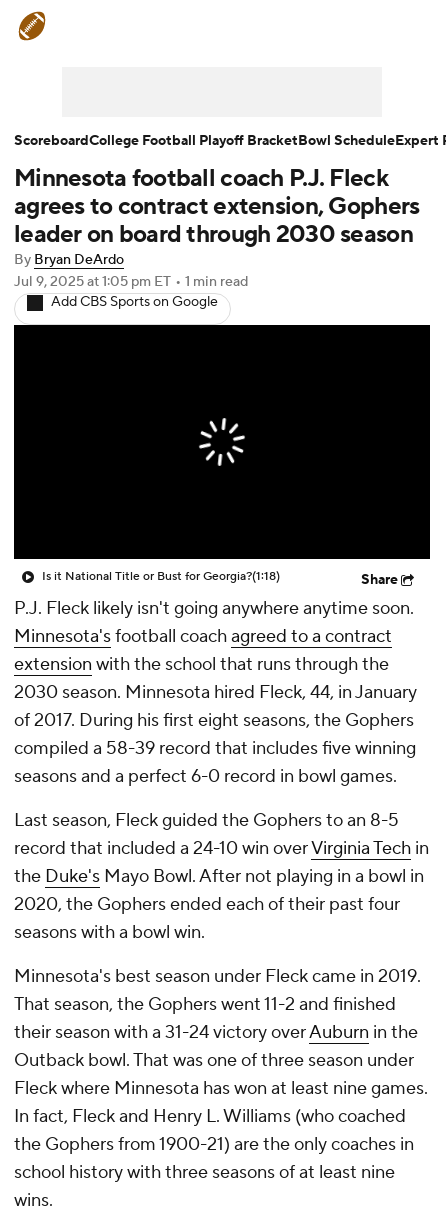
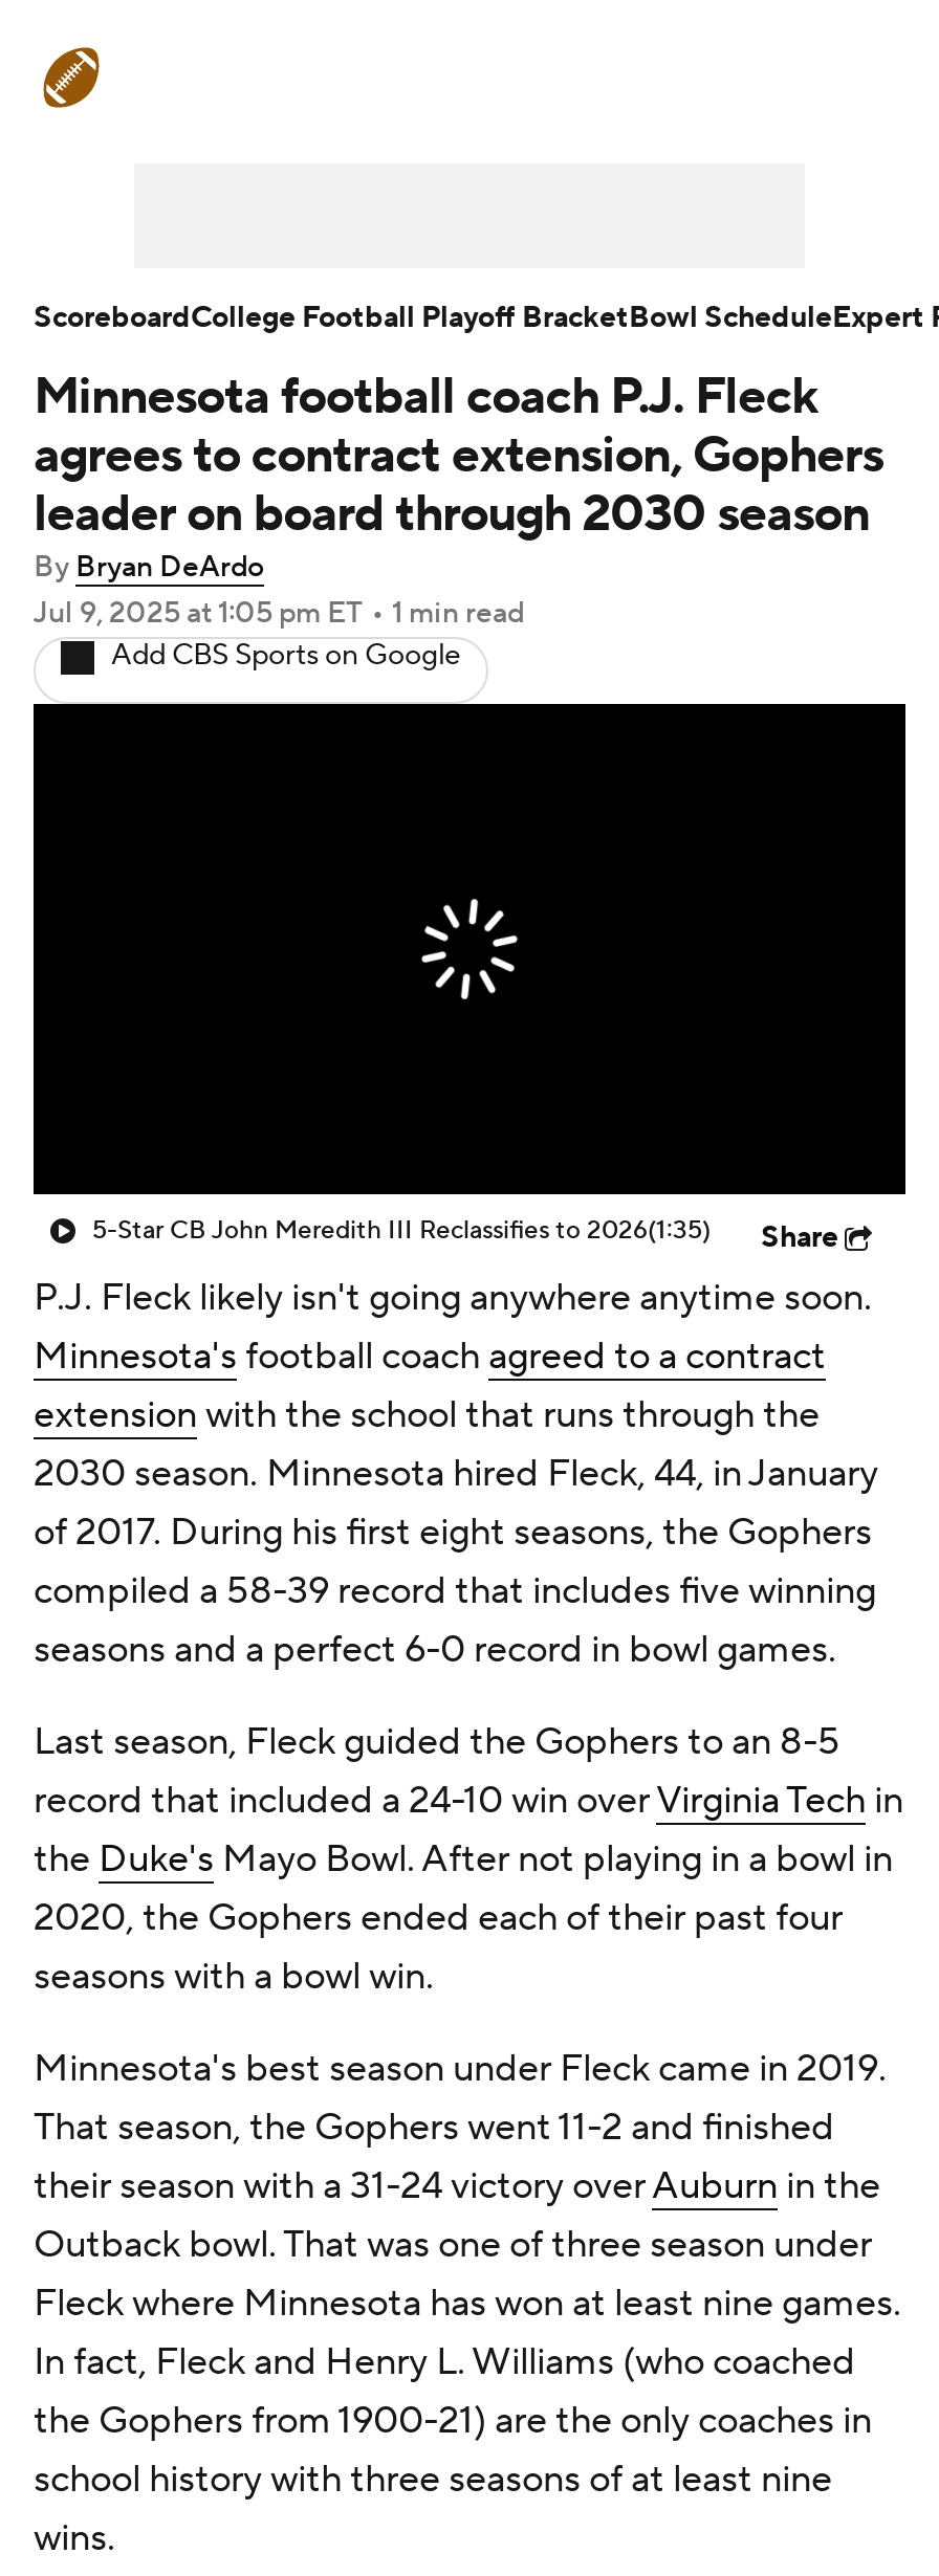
- Is it National Title or Bust for Georgia?(1:18)
+ 5-Star CB John Meredith III Reclassifies to 2026(1:35)
